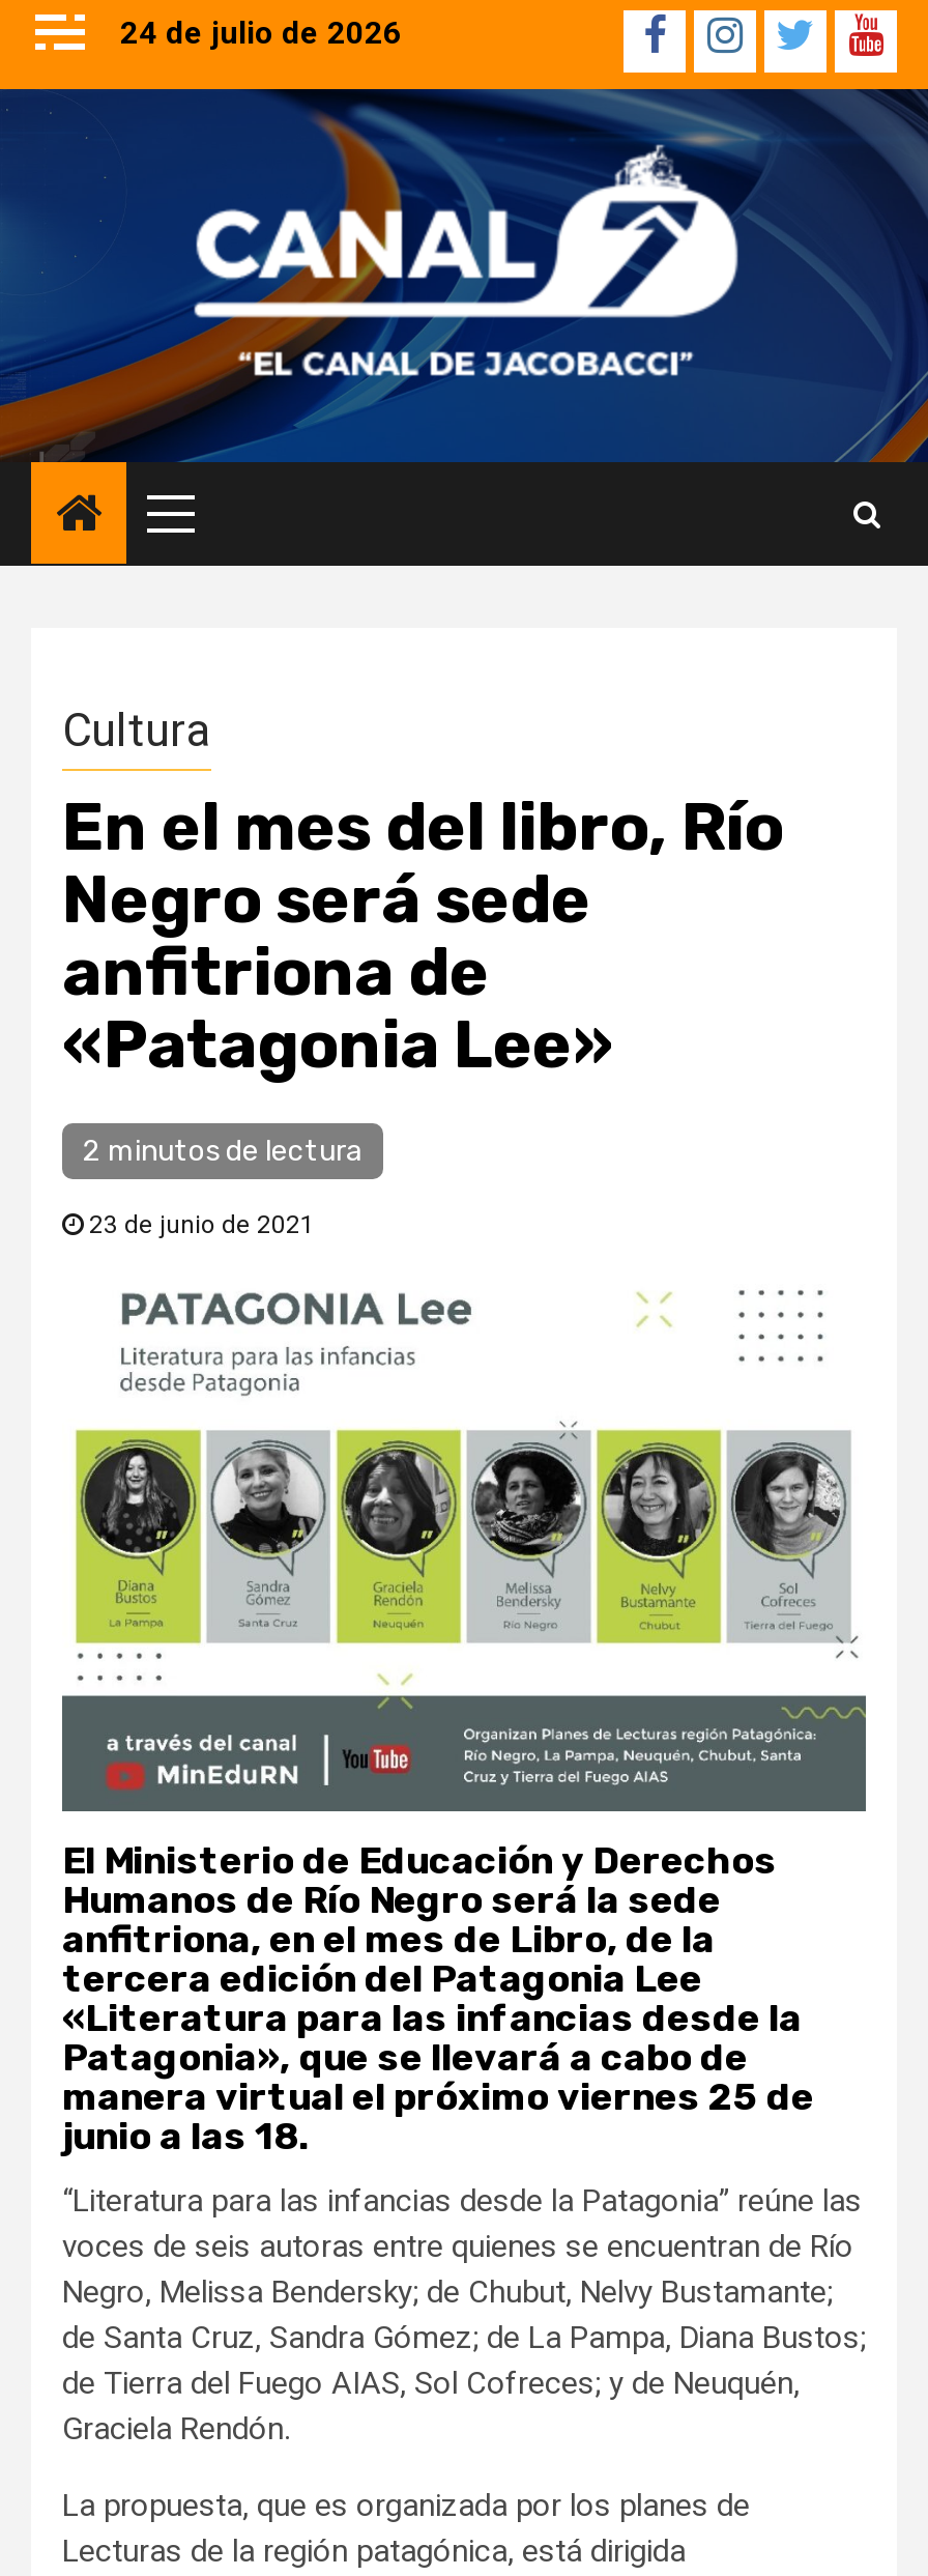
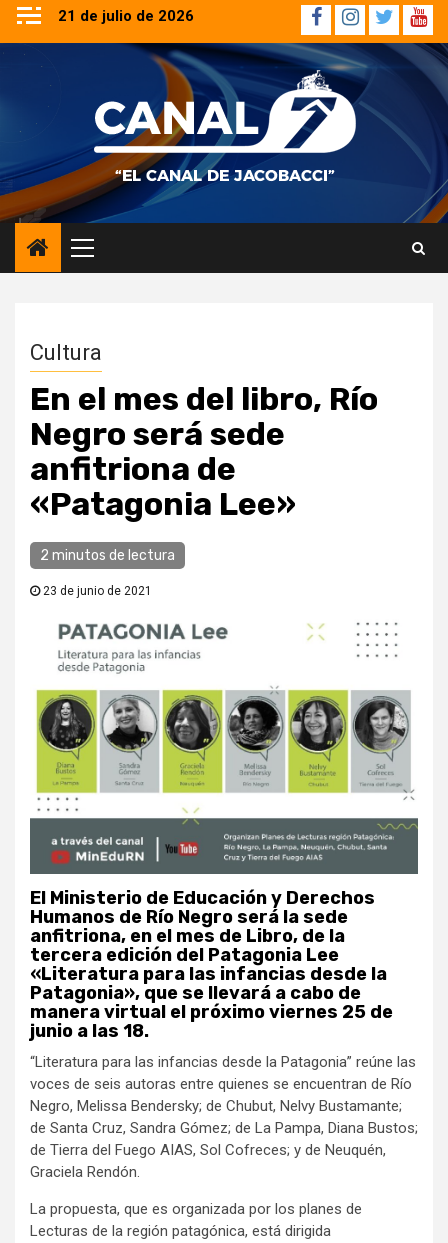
- 24 de julio de 2026
+ 21 de julio de 2026
